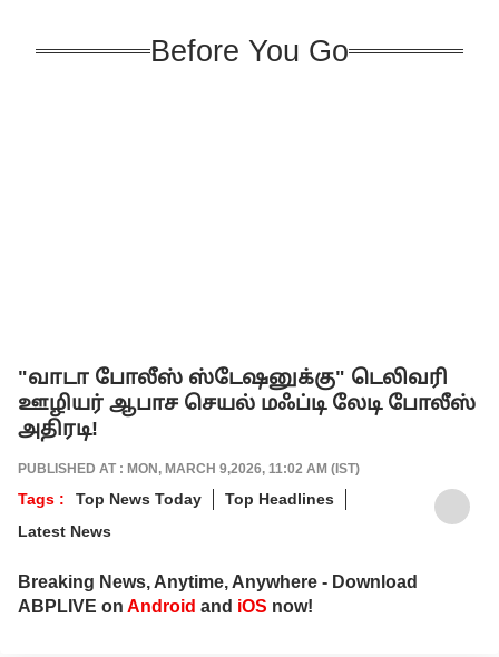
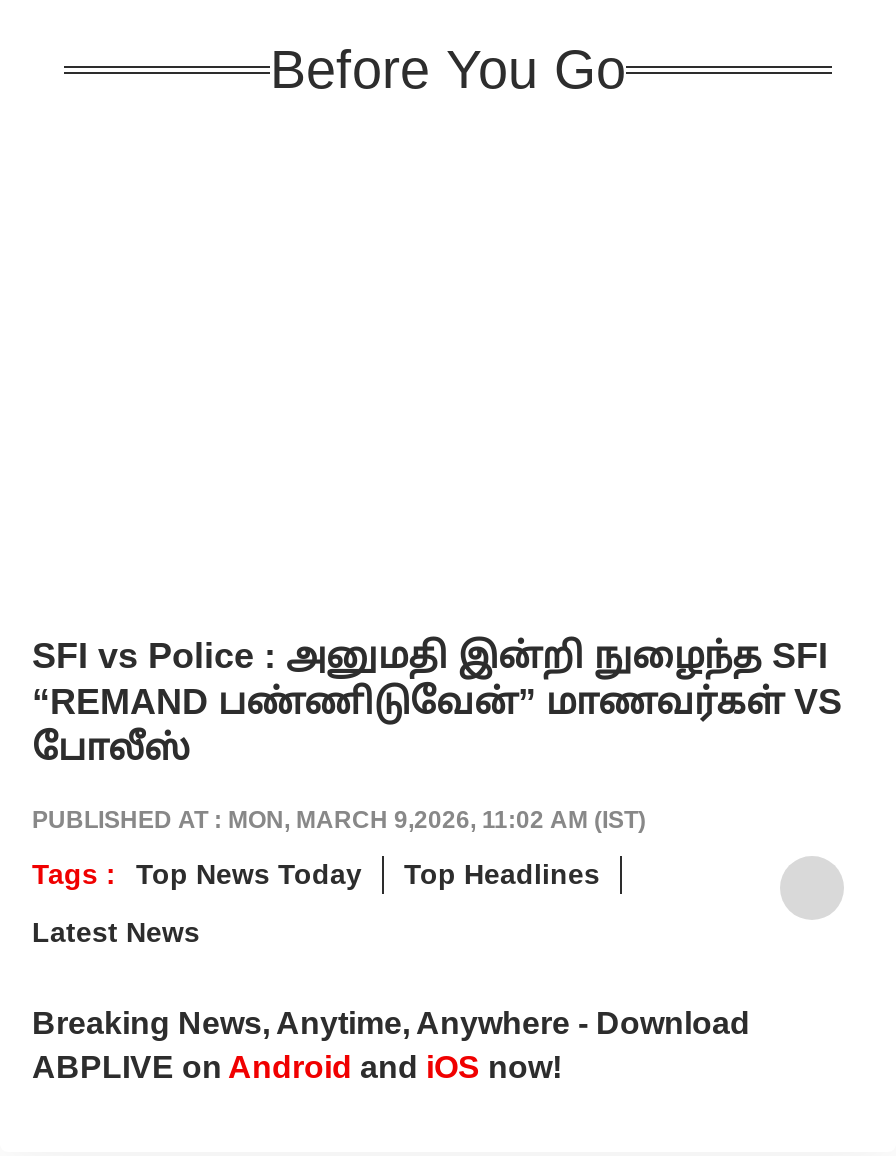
- "வாடா போலீஸ் ஸ்டேஷனுக்கு" டெலிவரி
- ஊழியர் ஆபாச செயல் மஃப்டி லேடி போலீஸ்
- அதிரடி!
+ SFI vs Police : அனுமதி இன்றி நுழைந்த SFI
+ “REMAND பண்ணிடுவேன்” மாணவர்கள் VS
+ போலீஸ்
